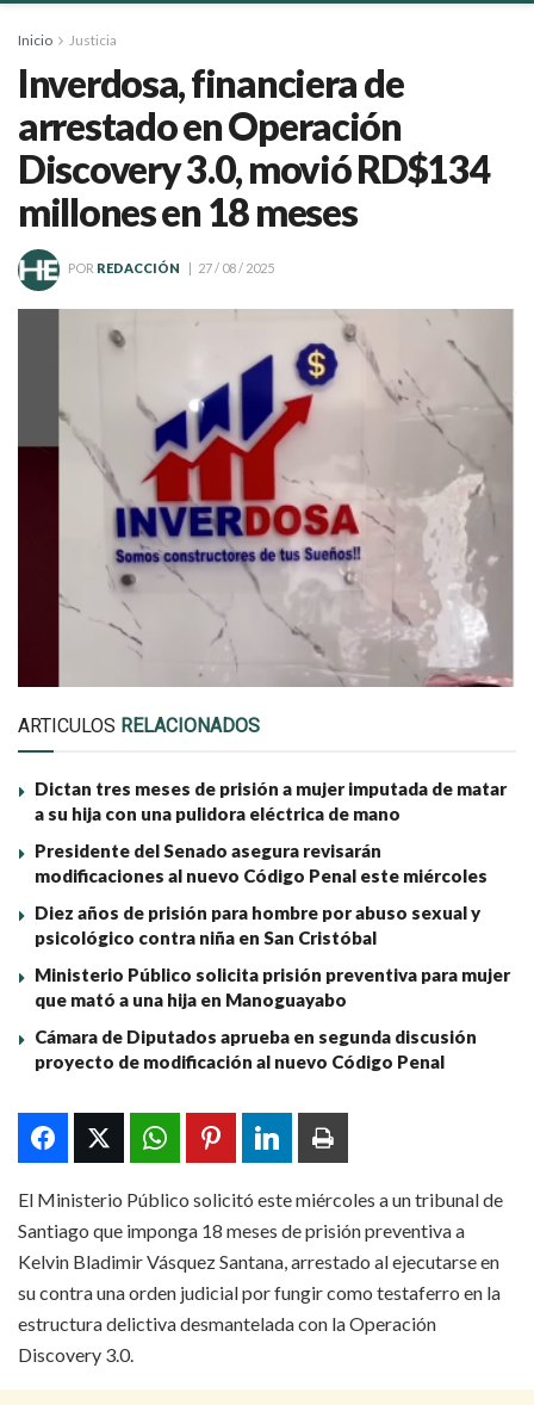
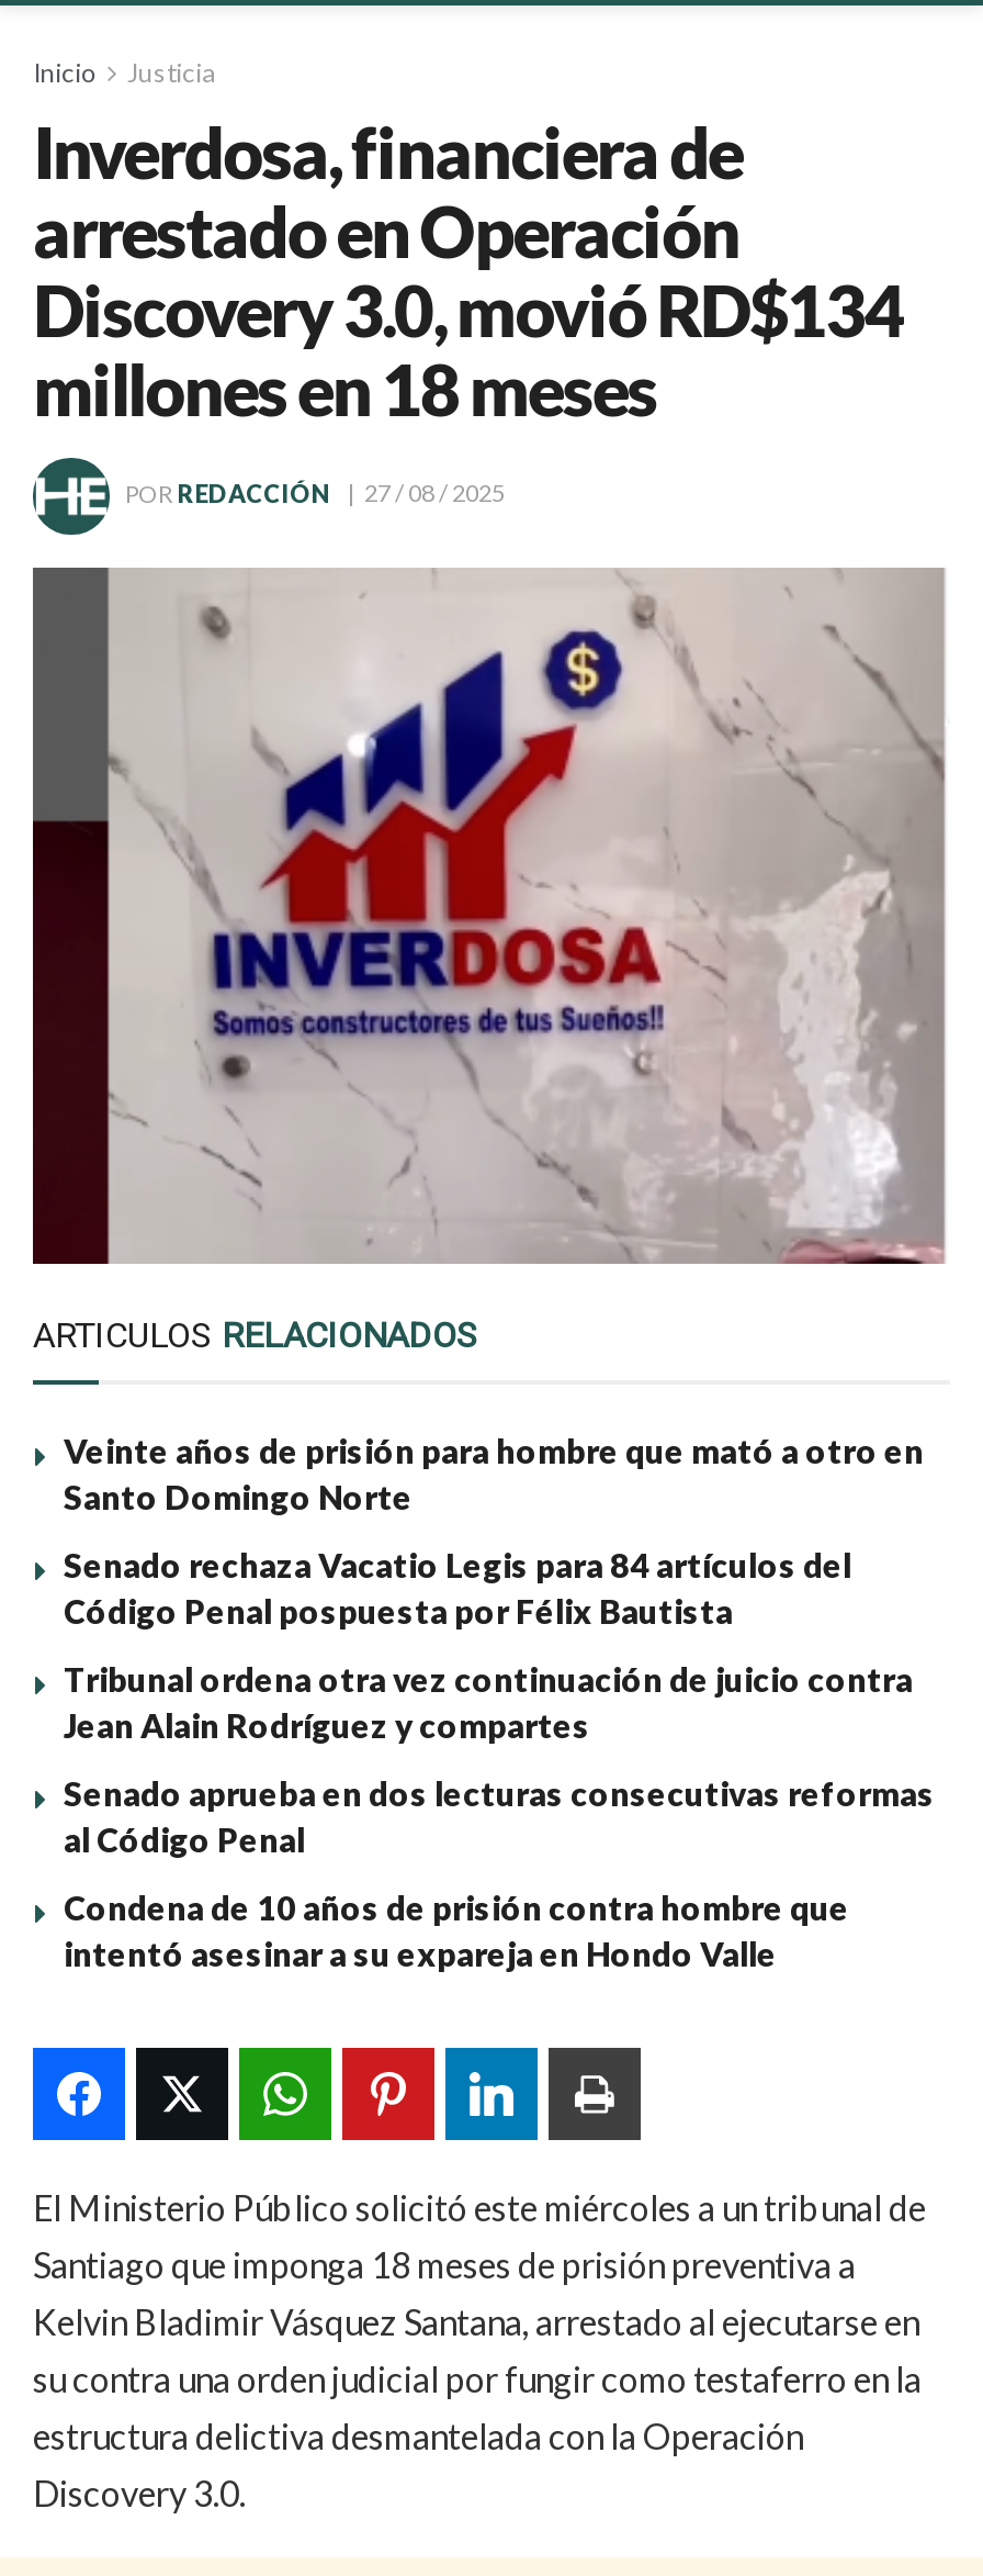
- Dictan tres meses de prisión a mujer imputada de matar
- a su hija con una pulidora eléctrica de mano
+ Veinte años de prisión para hombre que mató a otro en
+ Santo Domingo Norte

- Presidente del Senado asegura revisarán
- modificaciones al nuevo Código Penal este miércoles
+ Senado rechaza Vacatio Legis para 84 artículos del
+ Código Penal pospuesta por Félix Bautista

- Diez años de prisión para hombre por abuso sexual y
- psicológico contra niña en San Cristóbal
+ Tribunal ordena otra vez continuación de juicio contra
+ Jean Alain Rodríguez y compartes

- Ministerio Público solicita prisión preventiva para mujer
- que mató a una hija en Manoguayabo
+ Senado aprueba en dos lecturas consecutivas reformas
+ al Código Penal

- Cámara de Diputados aprueba en segunda discusión
- proyecto de modificación al nuevo Código Penal
+ Condena de 10 años de prisión contra hombre que
+ intentó asesinar a su expareja en Hondo Valle
